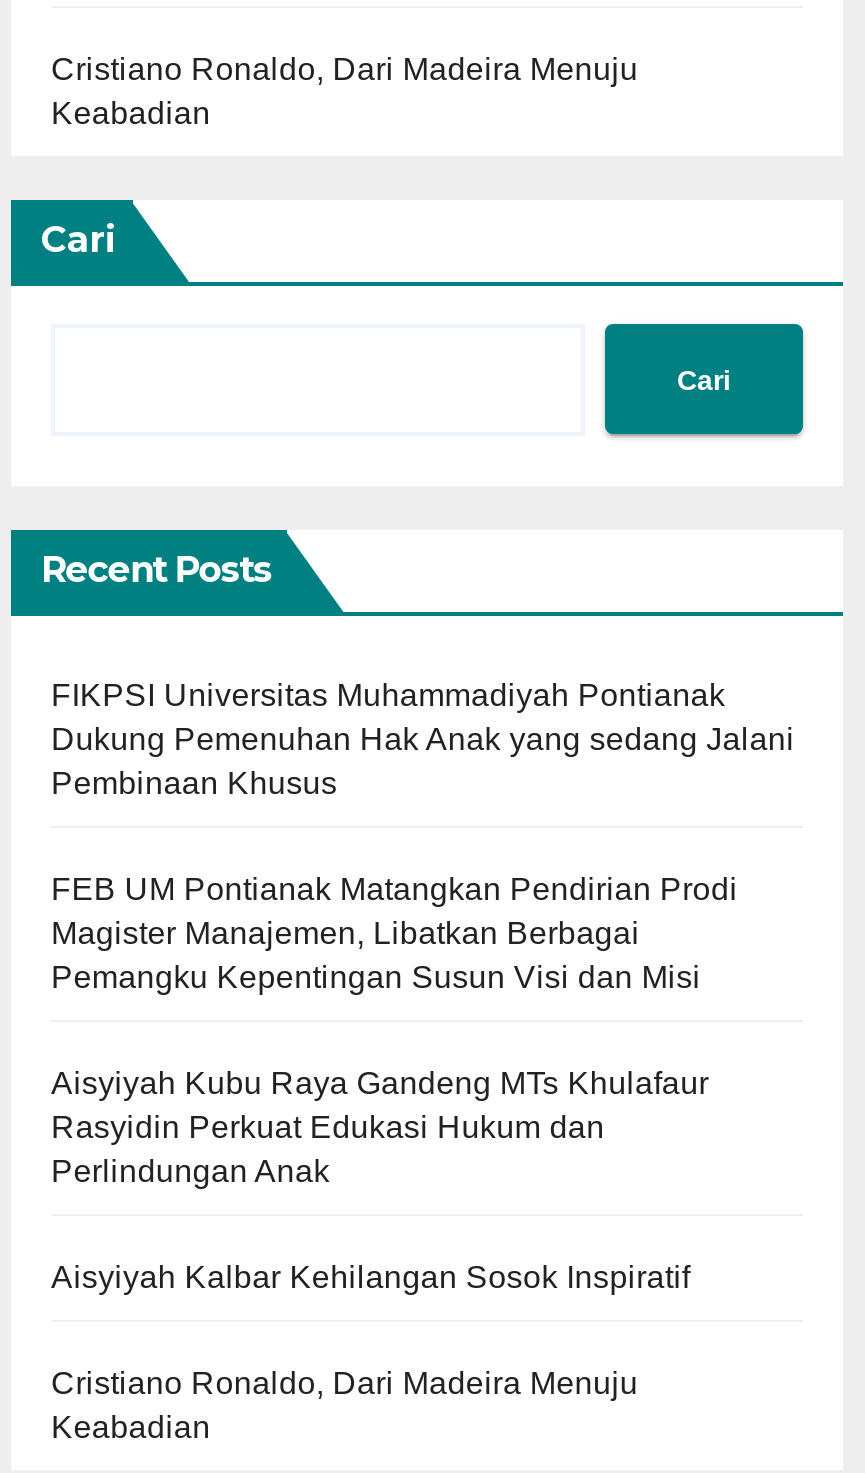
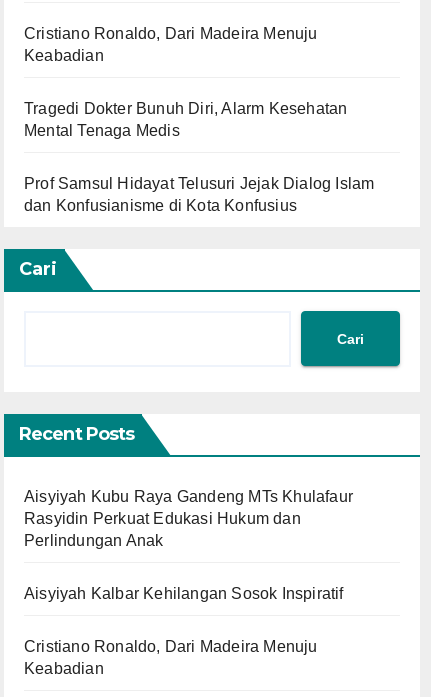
+ Tragedi Dokter Bunuh Diri, Alarm Kesehatan
+ Mental Tenaga Medis
+ Prof Samsul Hidayat Telusuri Jejak Dialog Islam
+ dan Konfusianisme di Kota Konfusius

moved down: Cari | Cari | Recent Posts

- FIKPSI Universitas Muhammadiyah Pontianak
- Dukung Pemenuhan Hak Anak yang sedang Jalani
- Pembinaan Khusus
- FEB UM Pontianak Matangkan Pendirian Prodi
- Magister Manajemen, Libatkan Berbagai
- Pemangku Kepentingan Susun Visi dan Misi
